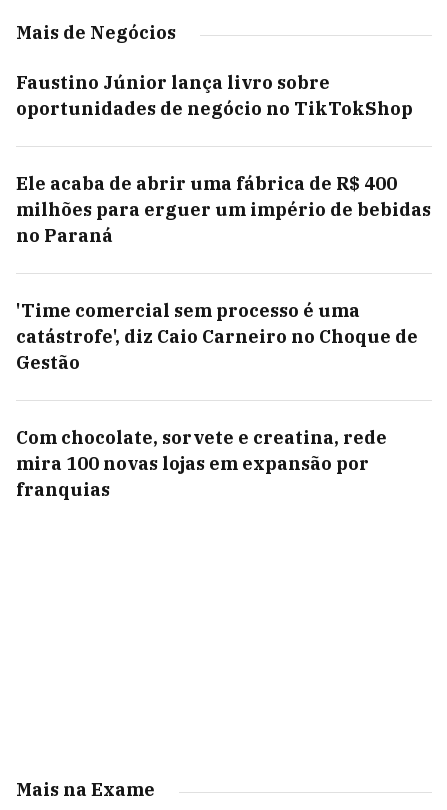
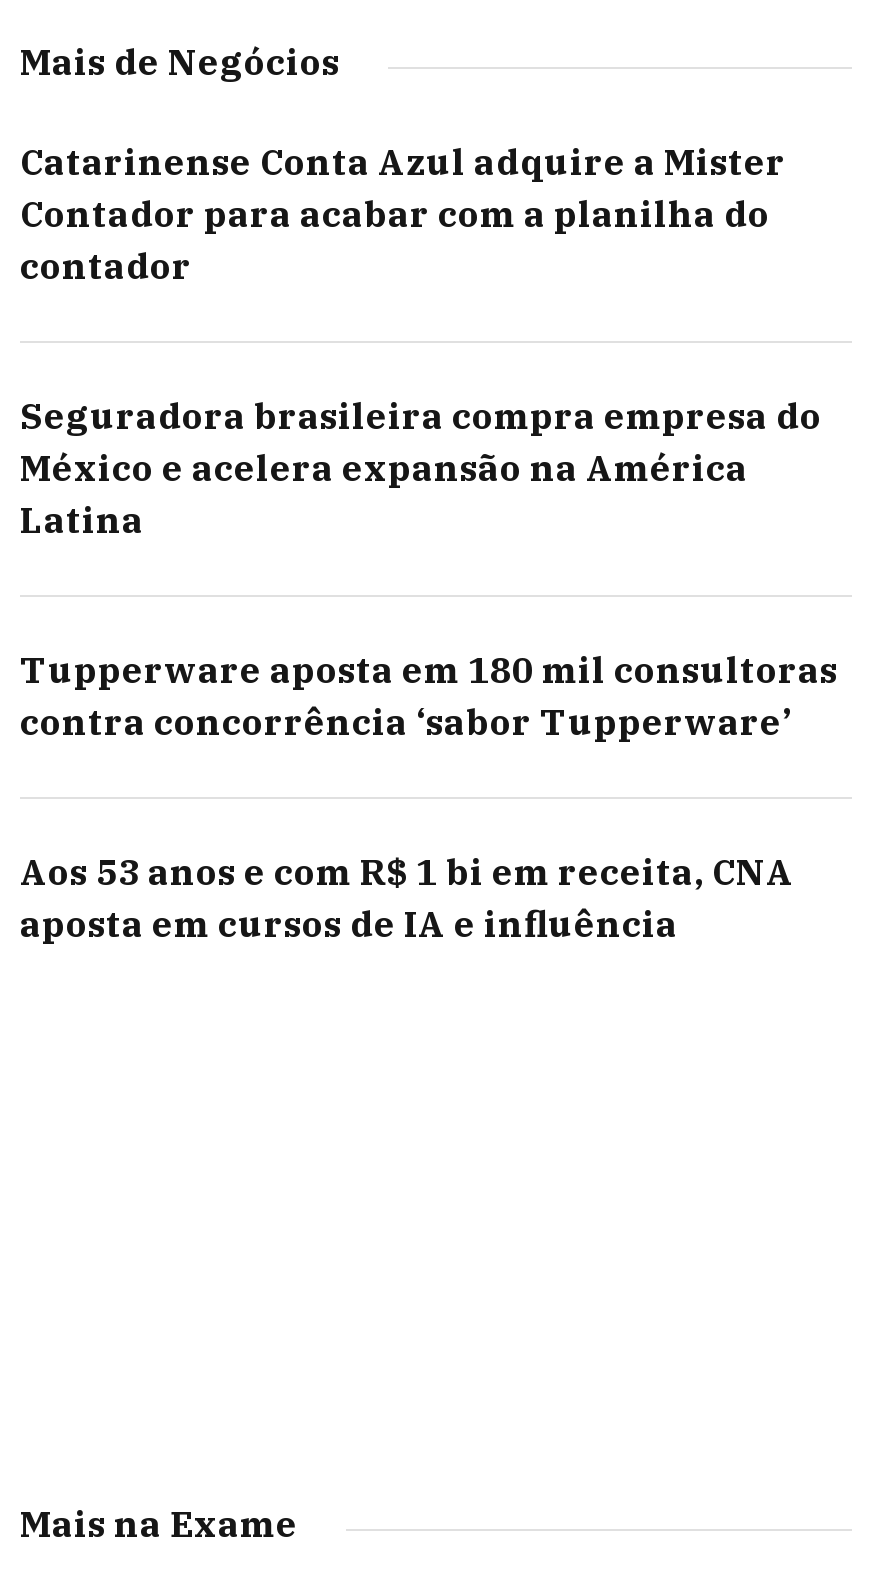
- Faustino Júnior lança livro sobre
- oportunidades de negócio no TikTokShop
+ Catarinense Conta Azul adquire a Mister
+ Contador para acabar com a planilha do
+ contador

- Ele acaba de abrir uma fábrica de R$ 400
- milhões para erguer um império de bebidas
- no Paraná
+ Seguradora brasileira compra empresa do
+ México e acelera expansão na América
+ Latina

- 'Time comercial sem processo é uma
- catástrofe', diz Caio Carneiro no Choque de
- Gestão
+ Tupperware aposta em 180 mil consultoras
+ contra concorrência ‘sabor Tupperware’

- Com chocolate, sorvete e creatina, rede
- mira 100 novas lojas em expansão por
- franquias
+ Aos 53 anos e com R$ 1 bi em receita, CNA
+ aposta em cursos de IA e influência
